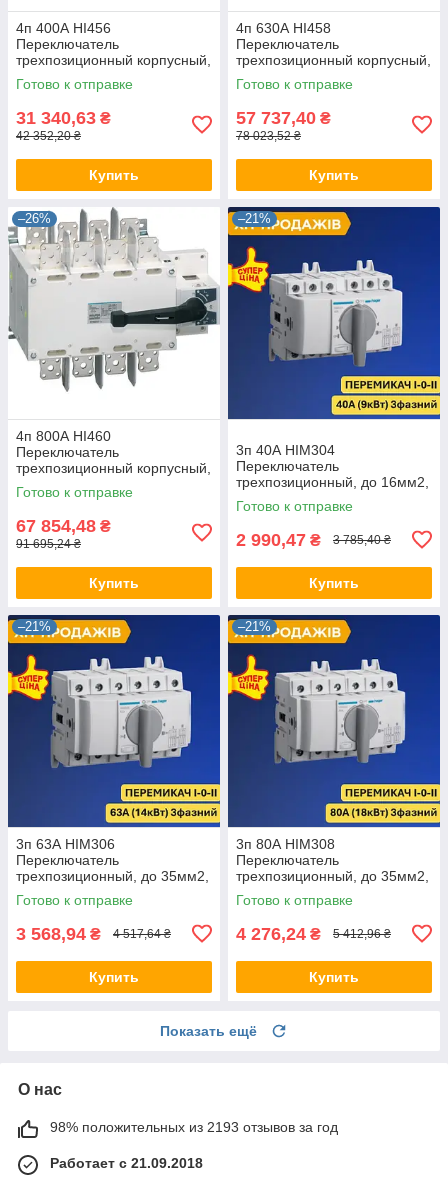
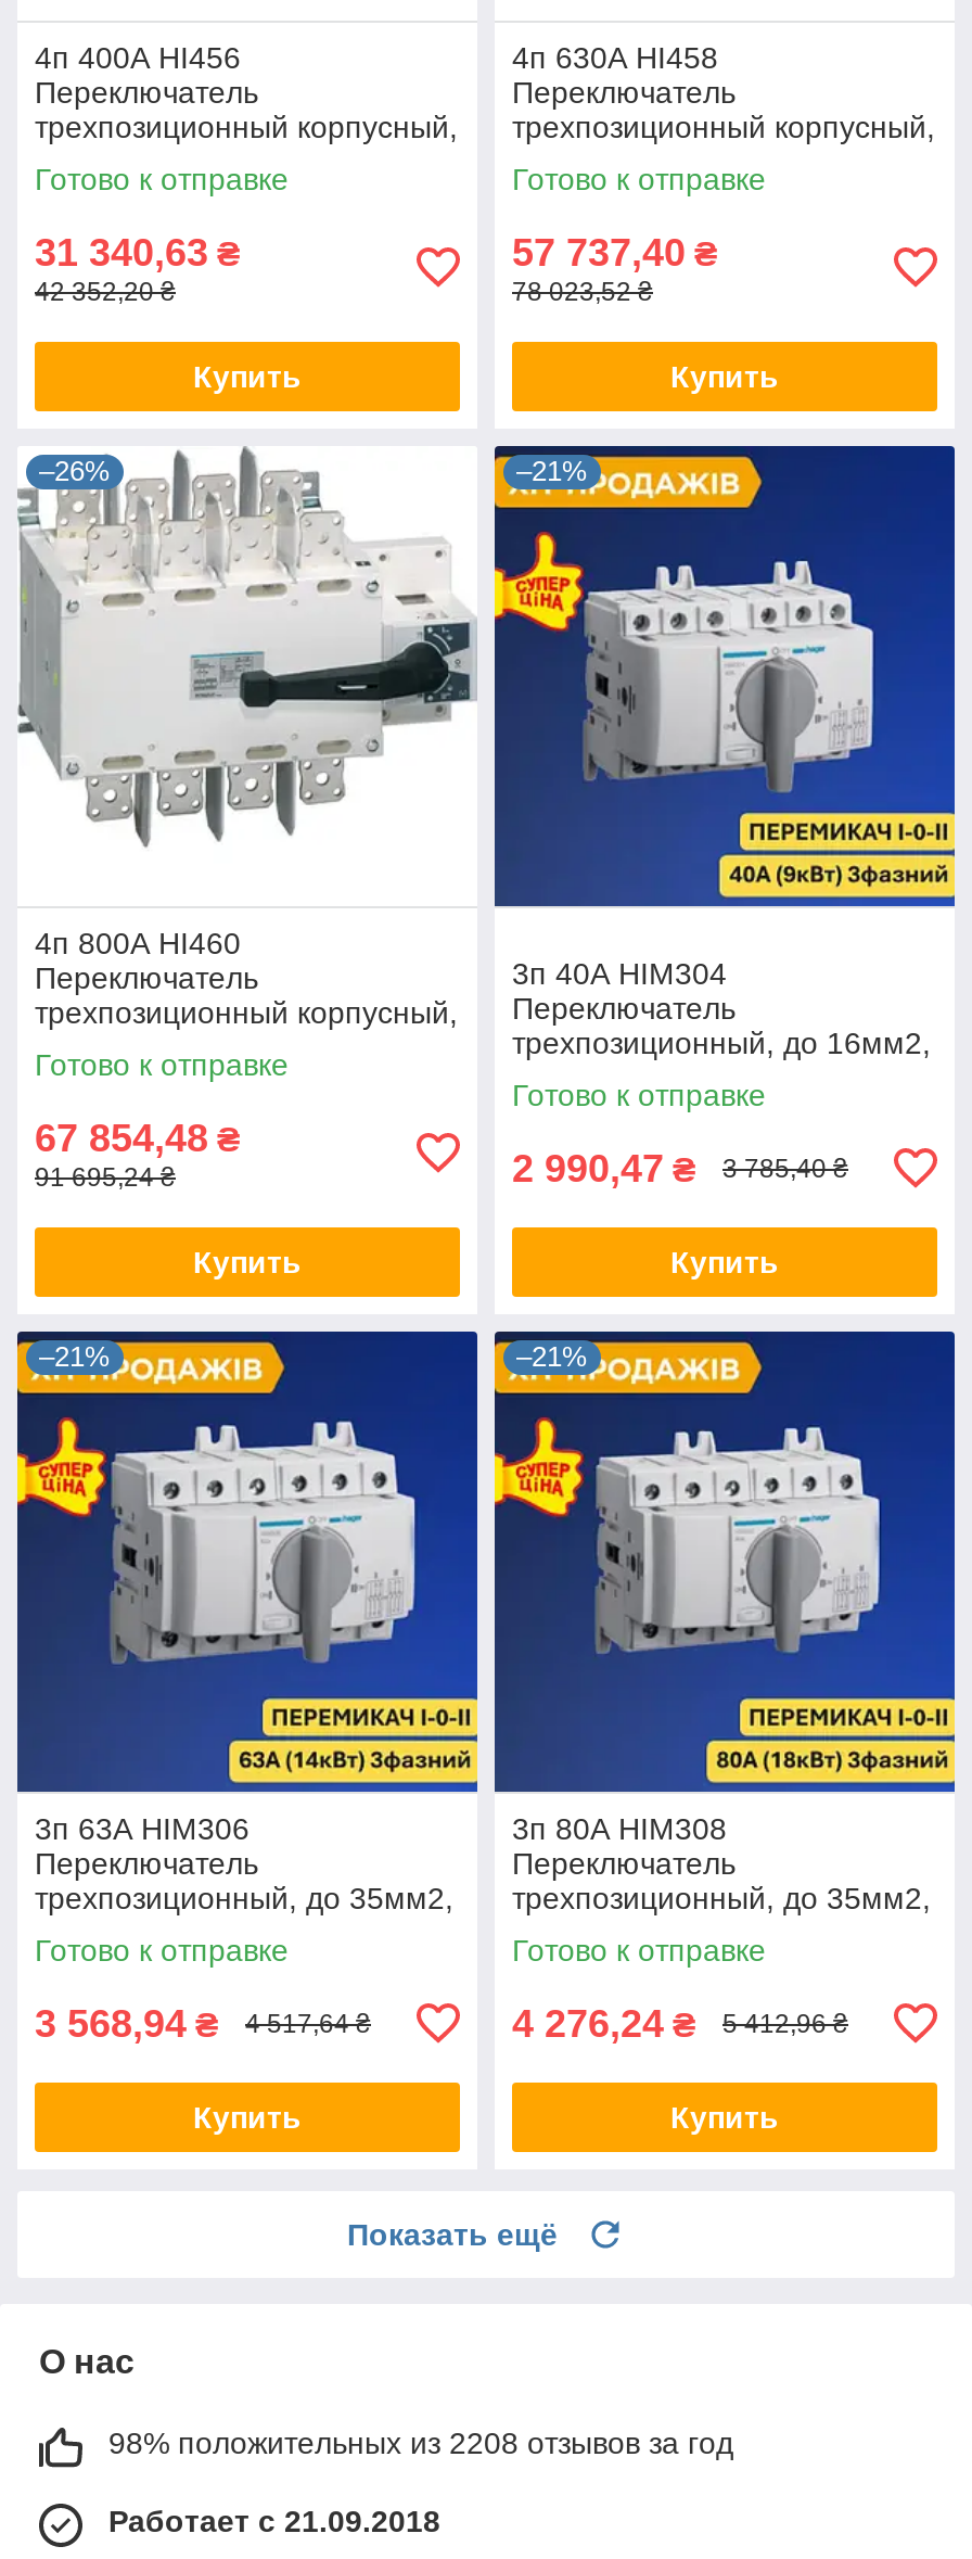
- 98% положительных из 2193 отзывов за год
+ 98% положительных из 2208 отзывов за год
